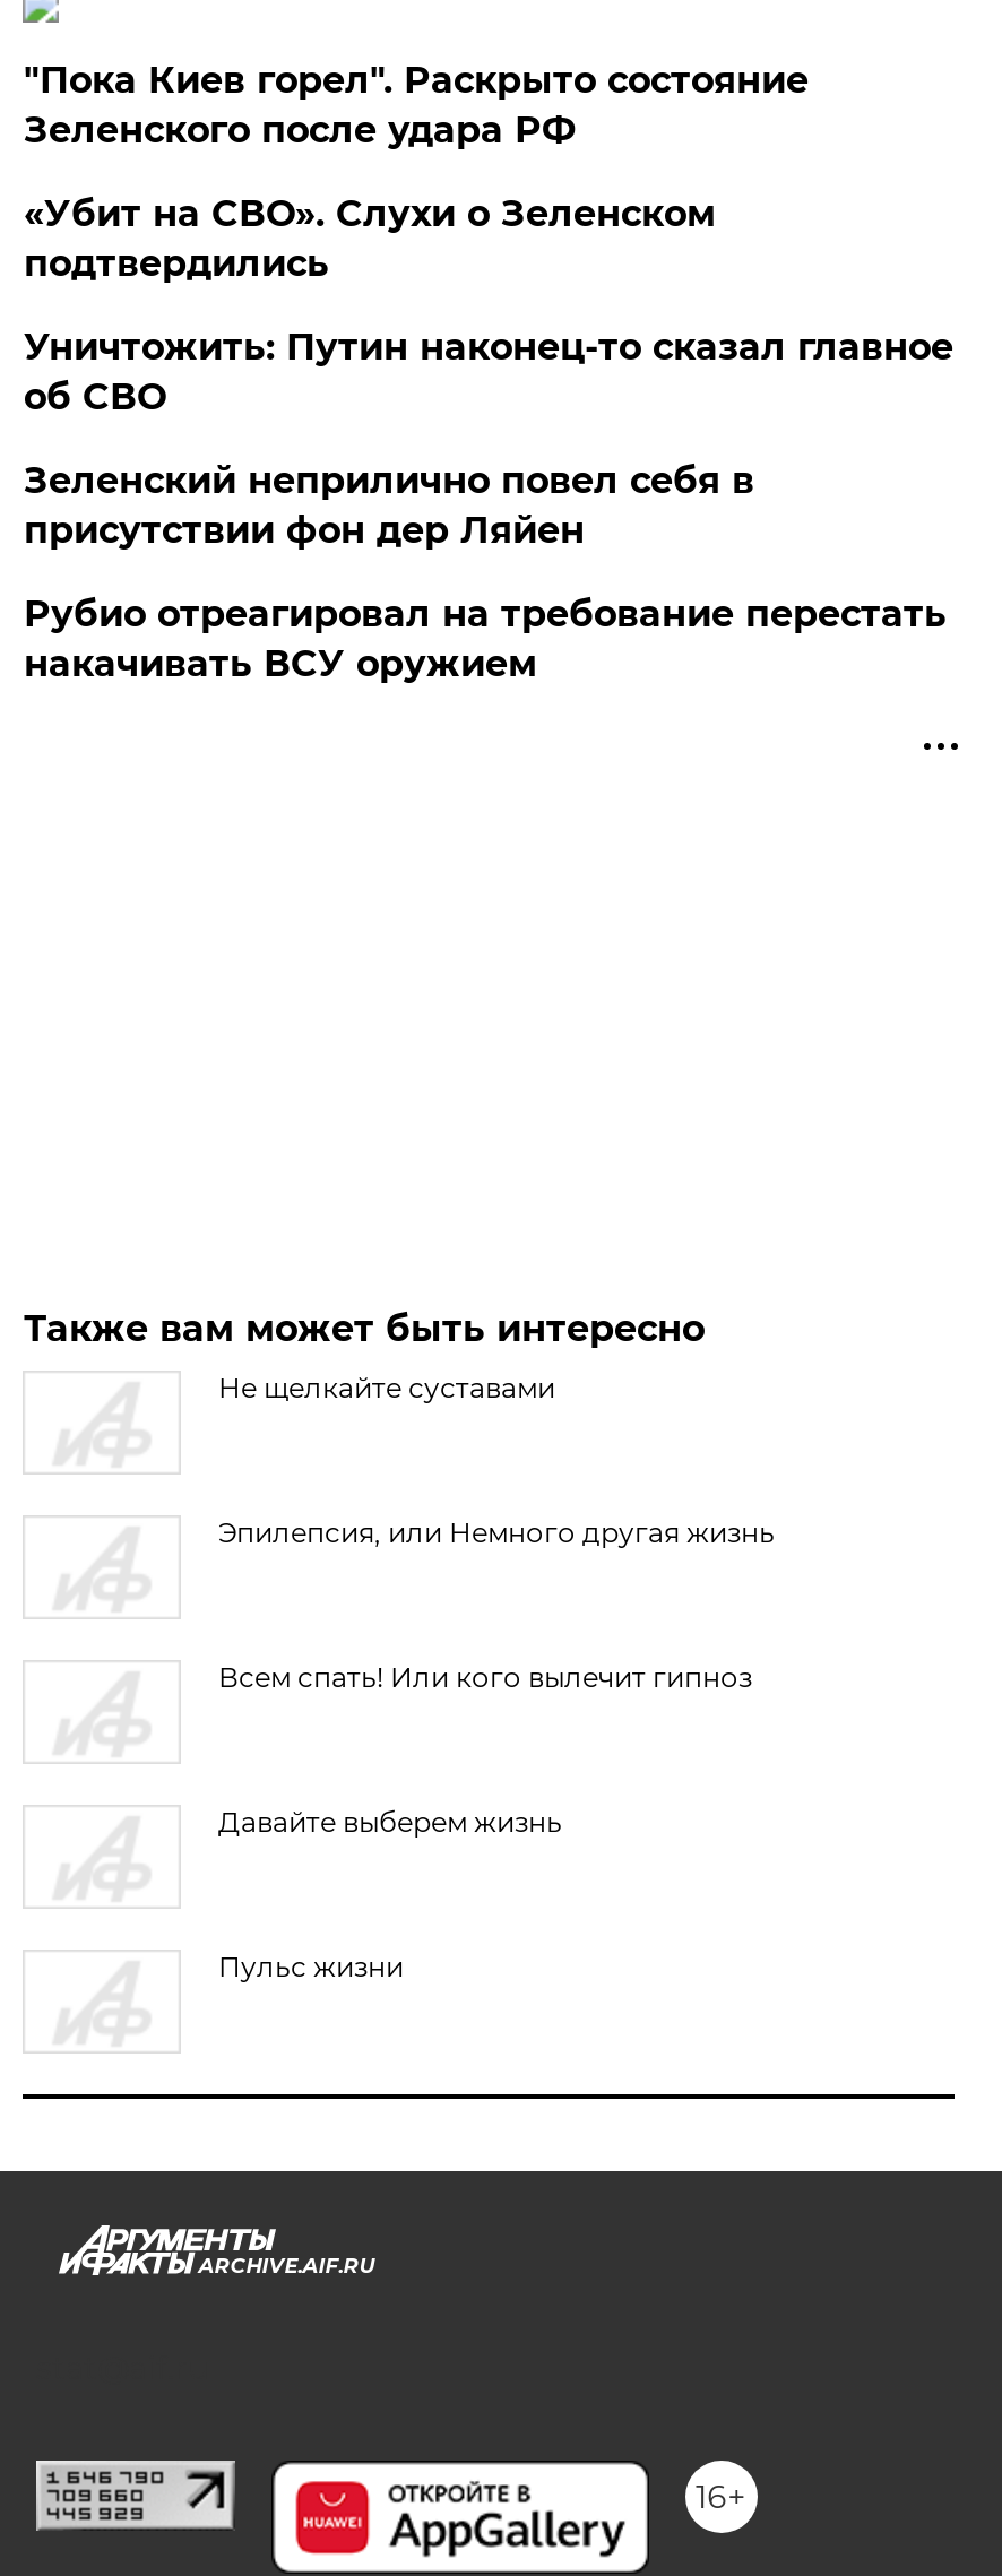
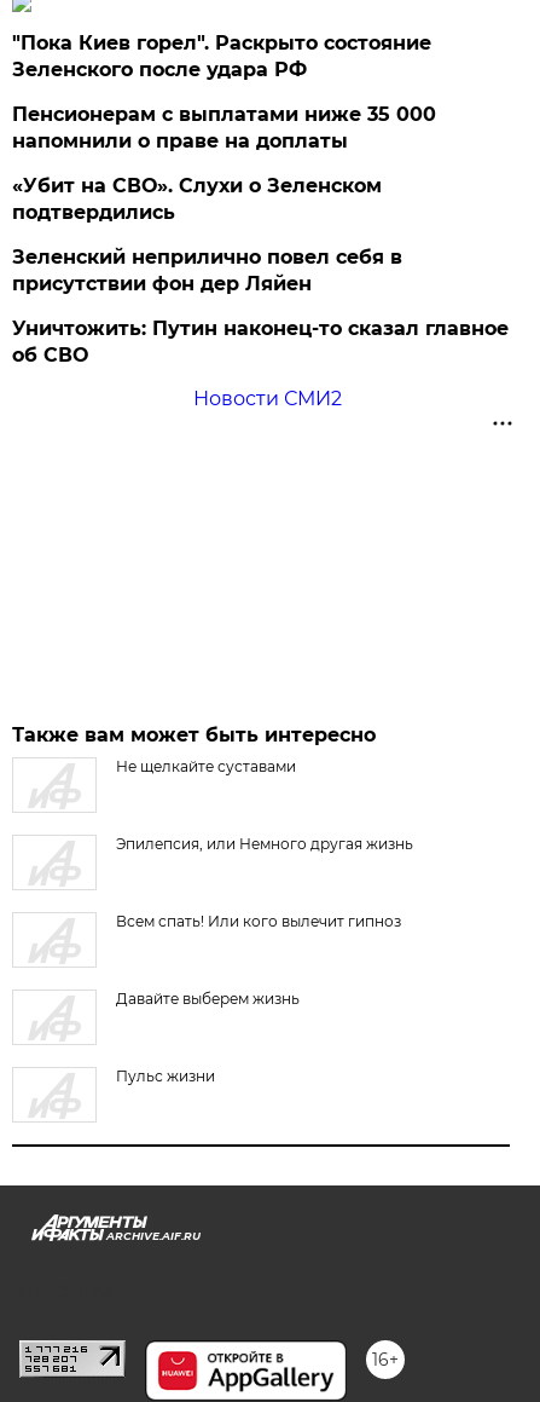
+ Пенсионерам с выплатами ниже 35 000
+ напомнили о праве на доплаты

moved down: «Убит на СВО». Слухи о Зеленском | подтвердились

moved down: Уничтожить: Путин наконец-то сказал главное | об СВО

- Рубио отреагировал на требование перестать
- накачивать ВСУ оружием
+ Новости СМИ2
